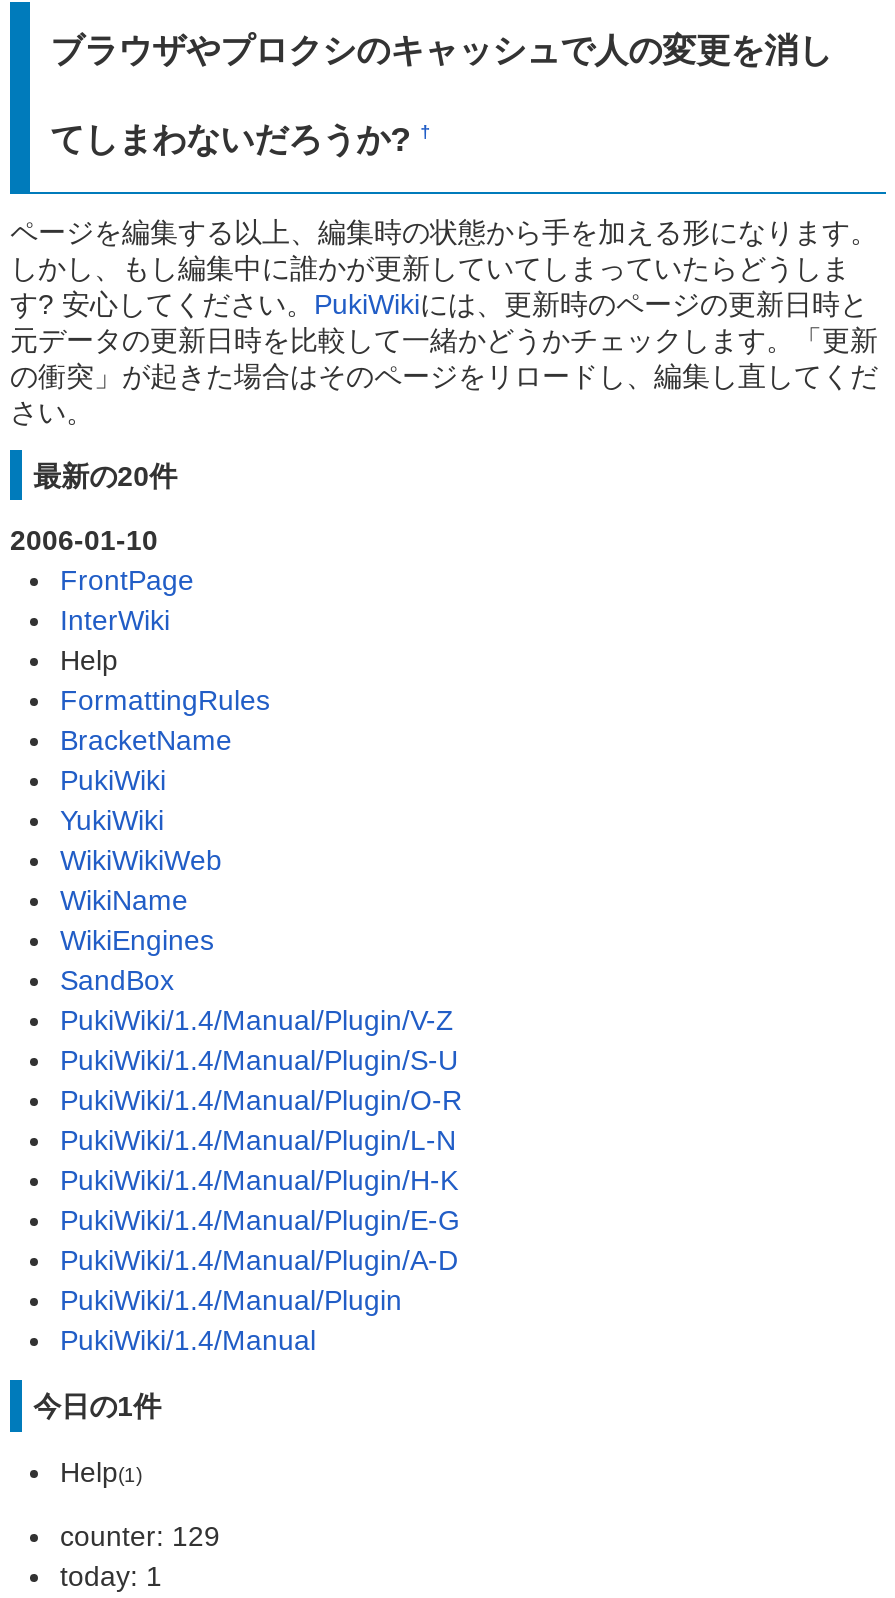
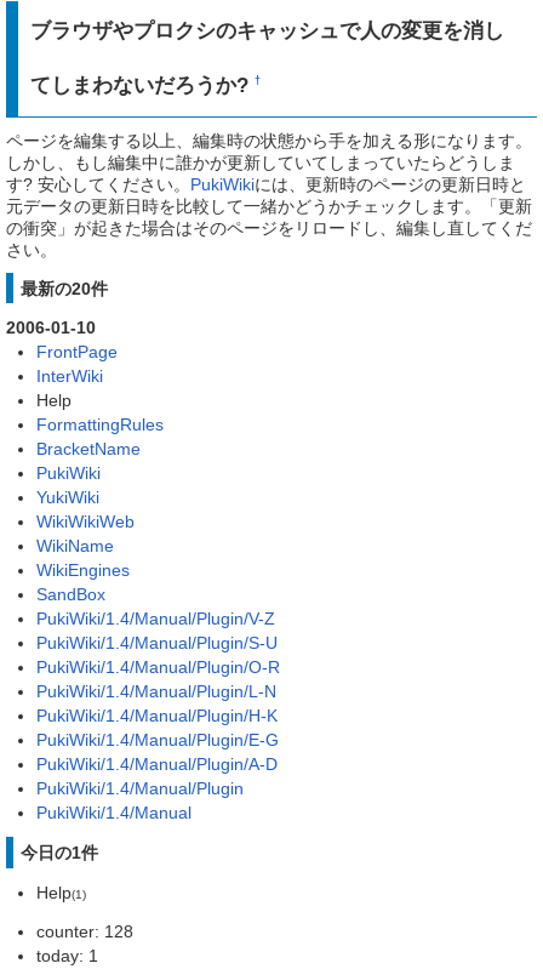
- counter: 129
+ counter: 128
